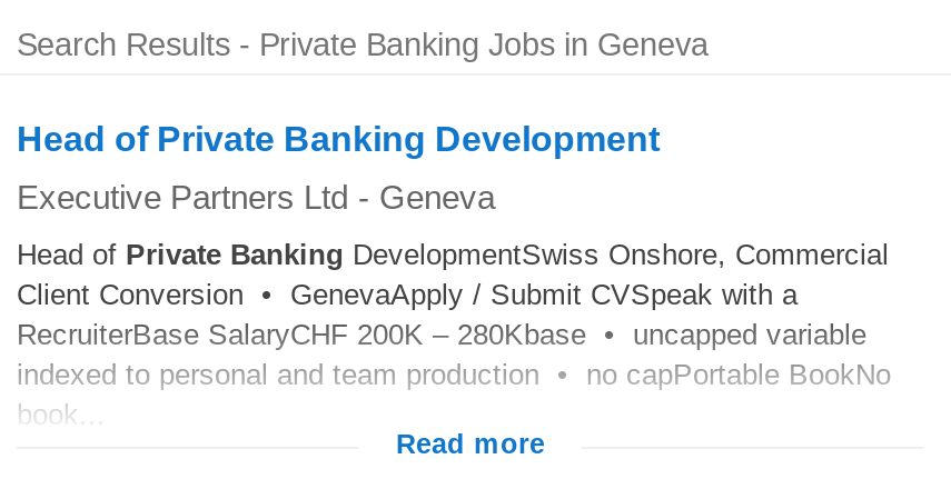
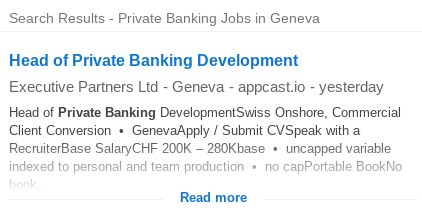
- Executive Partners Ltd - Geneva
+ Executive Partners Ltd - Geneva - appcast.io - yesterday
